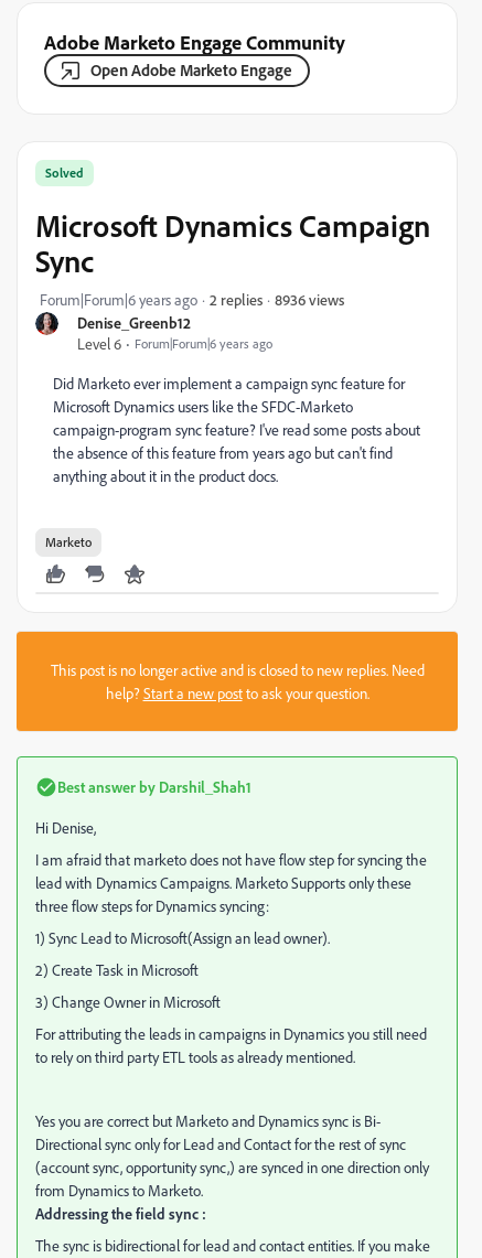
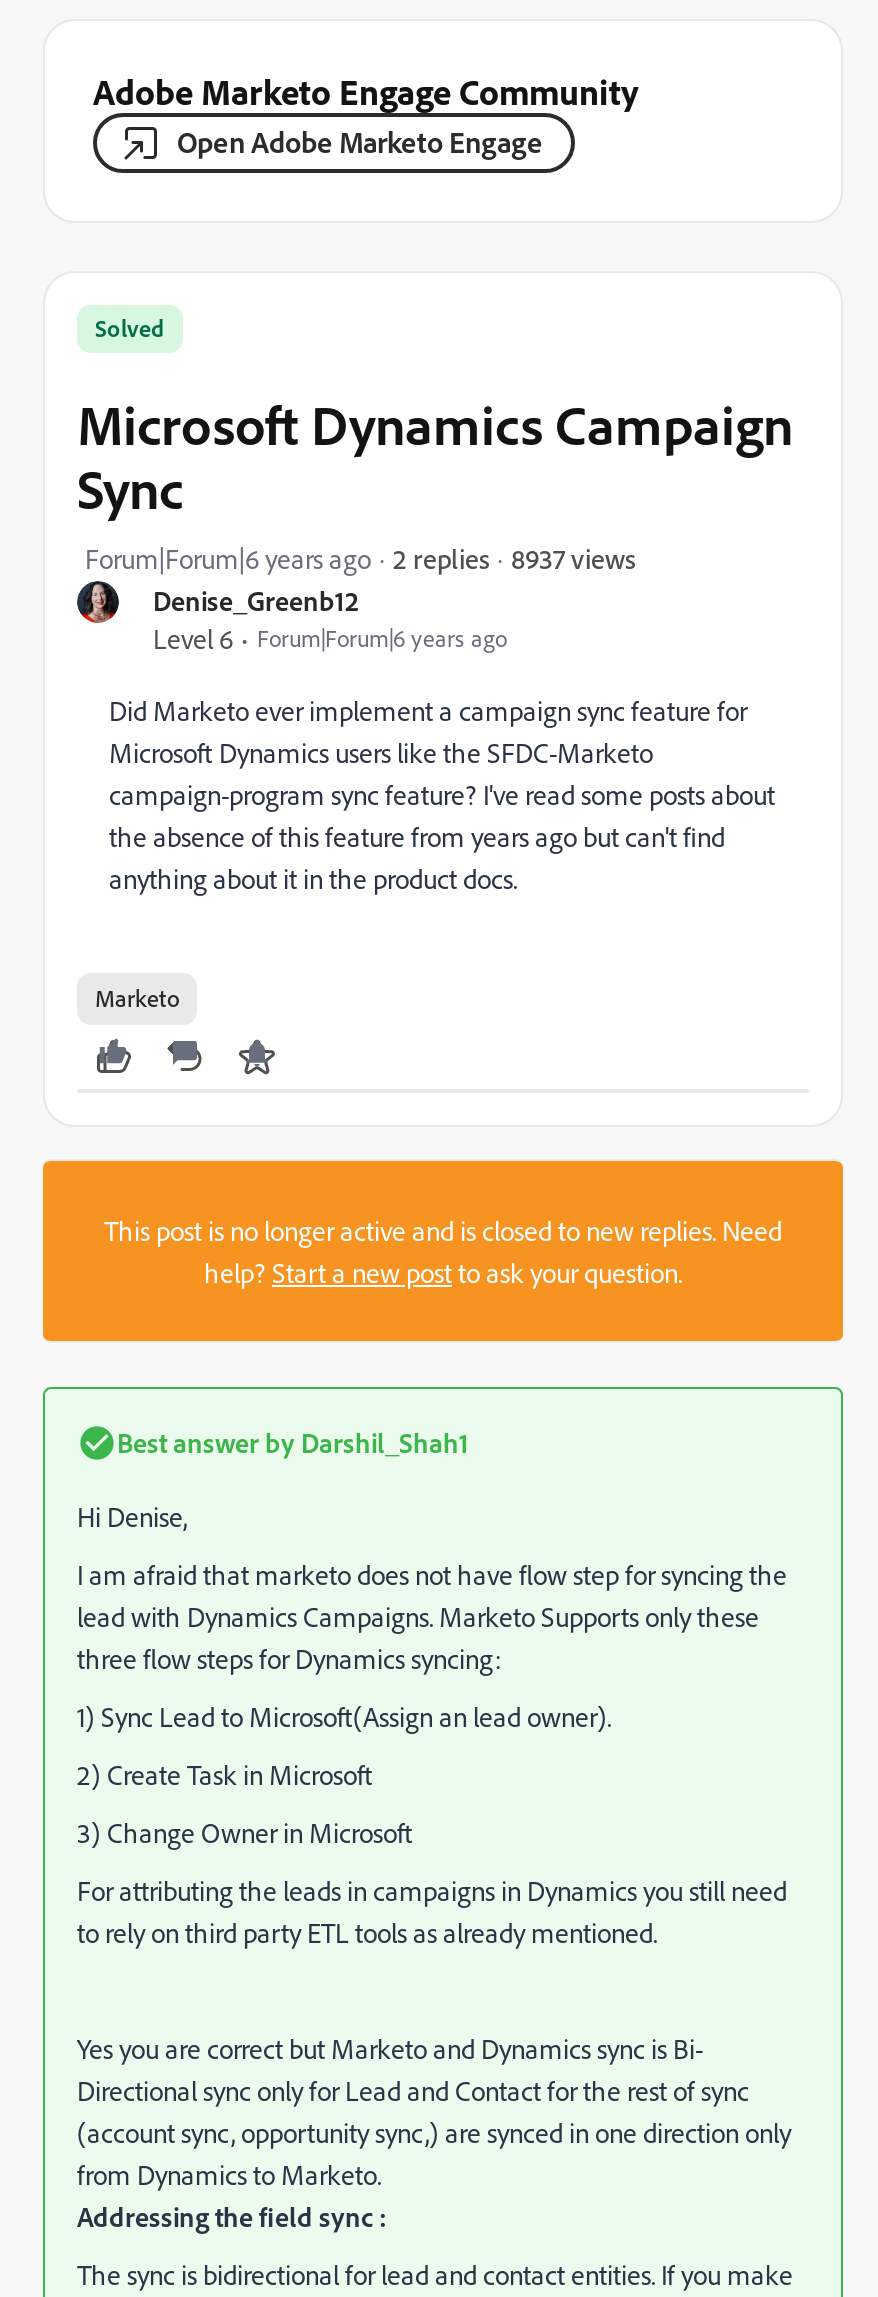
- 8936 views
+ 8937 views
